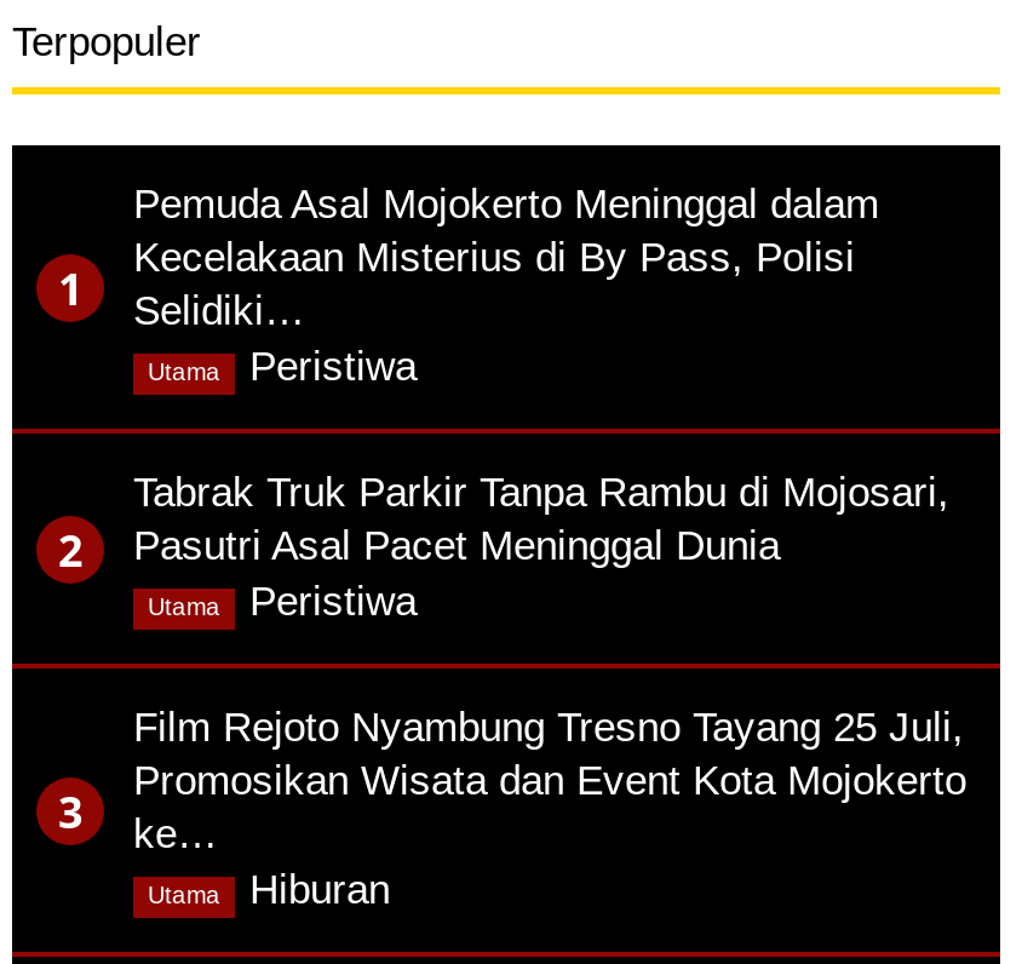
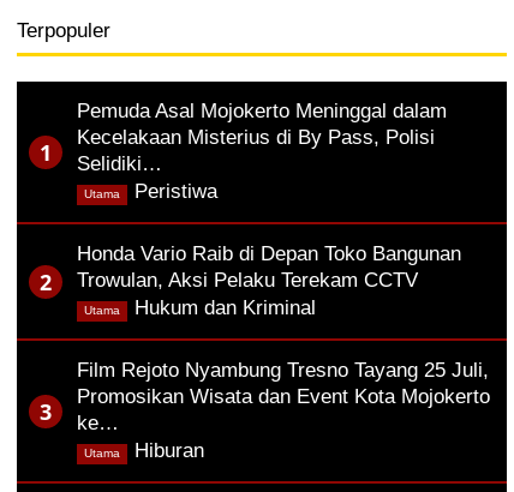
- Tabrak Truk Parkir Tanpa Rambu di Mojosari,
- Pasutri Asal Pacet Meninggal Dunia
- Peristiwa,
+ Honda Vario Raib di Depan Toko Bangunan
+ Trowulan, Aksi Pelaku Terekam CCTV
+ Hukum dan Kriminal,
